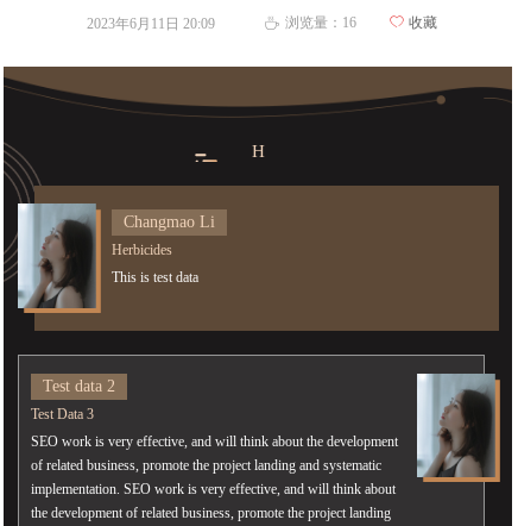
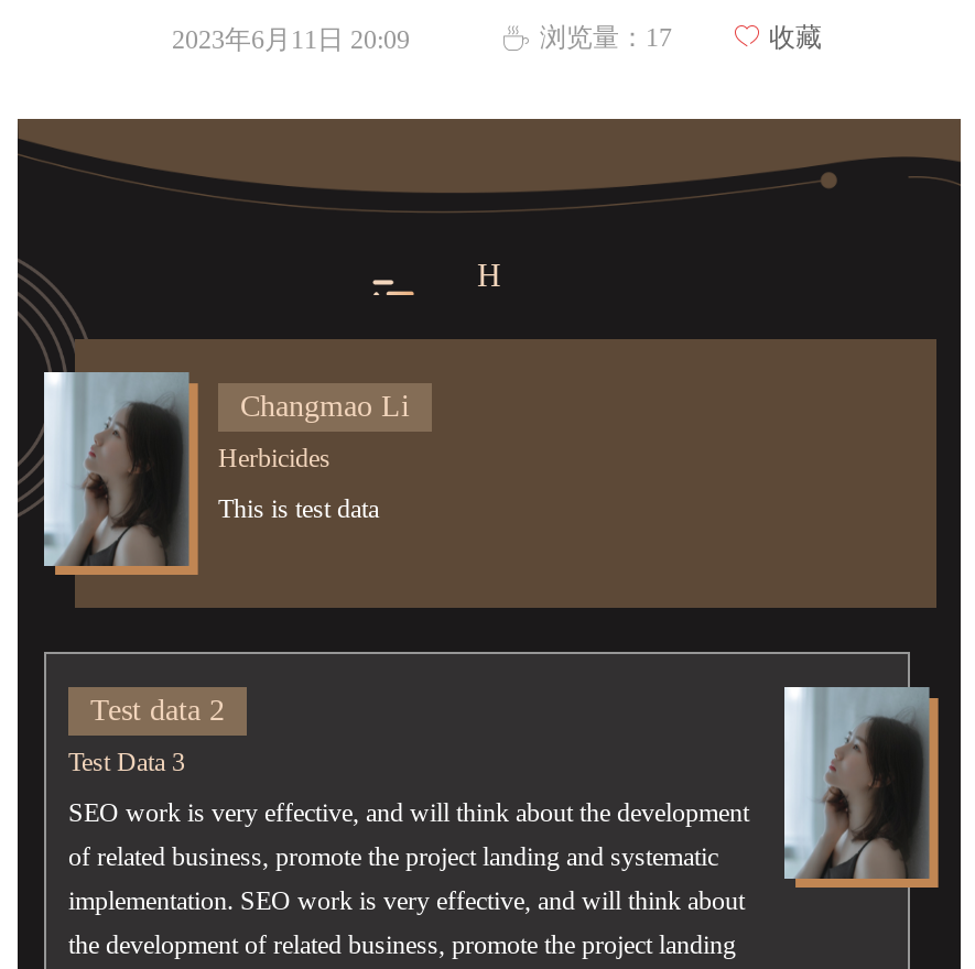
- ꄘ 浏览量：16 ꄀ 收藏
+ ꄘ 浏览量：17 ꄀ 收藏
